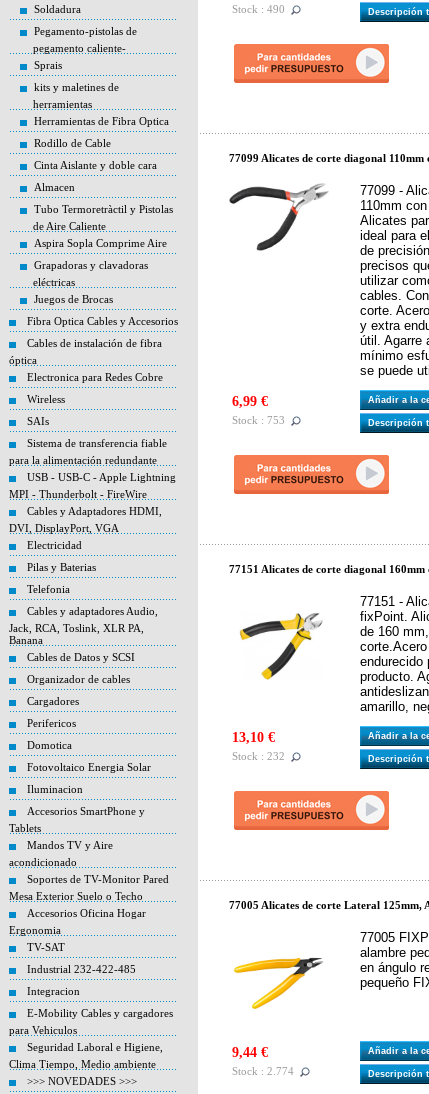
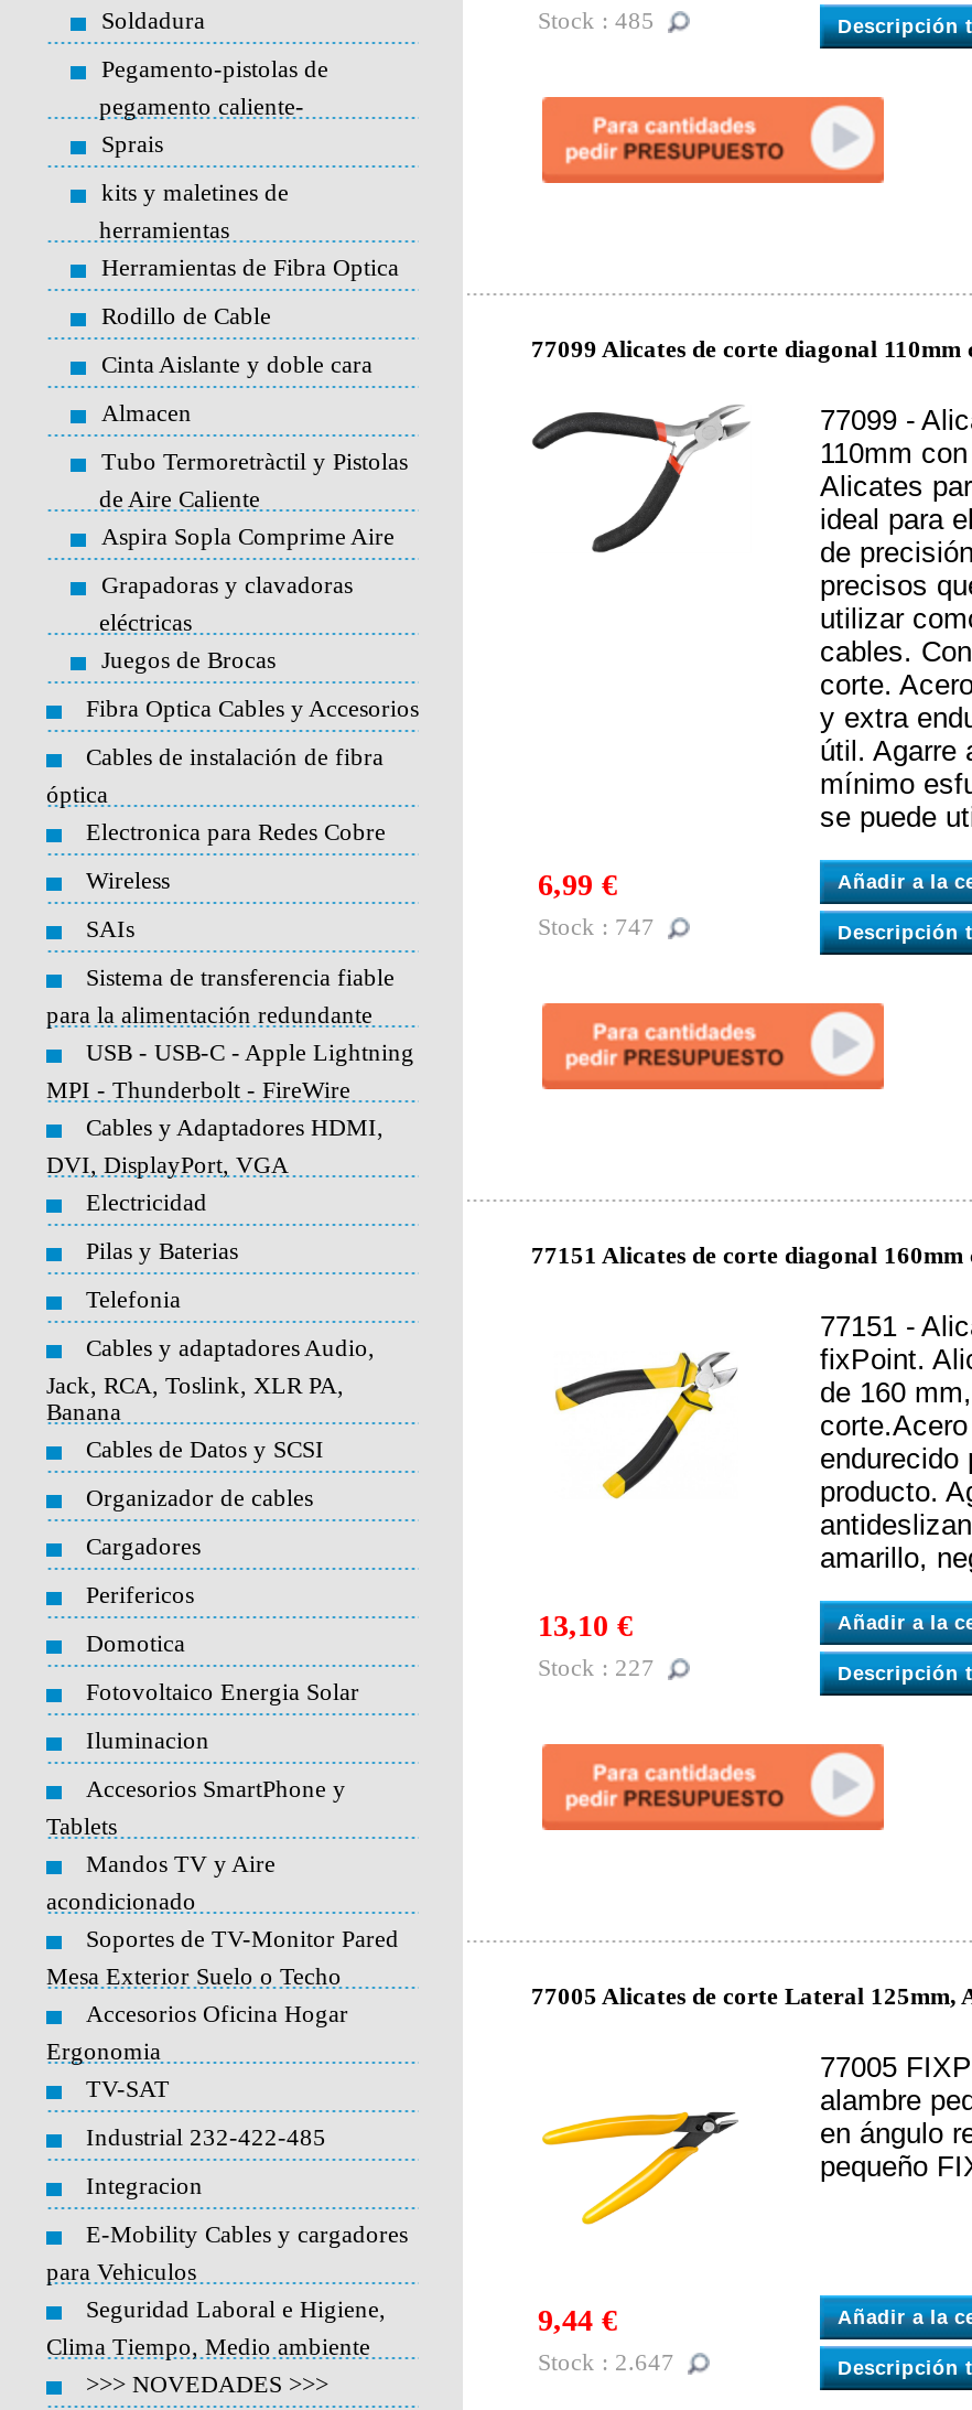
- Stock : 490
+ Stock : 485

- Stock : 753
+ Stock : 747

- Stock : 232
+ Stock : 227

- Stock : 2.774
+ Stock : 2.647
